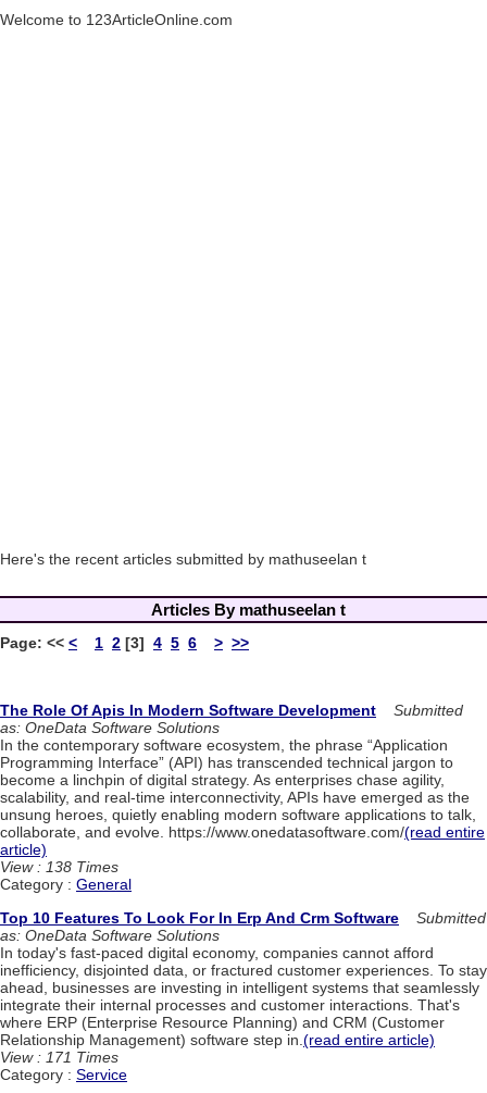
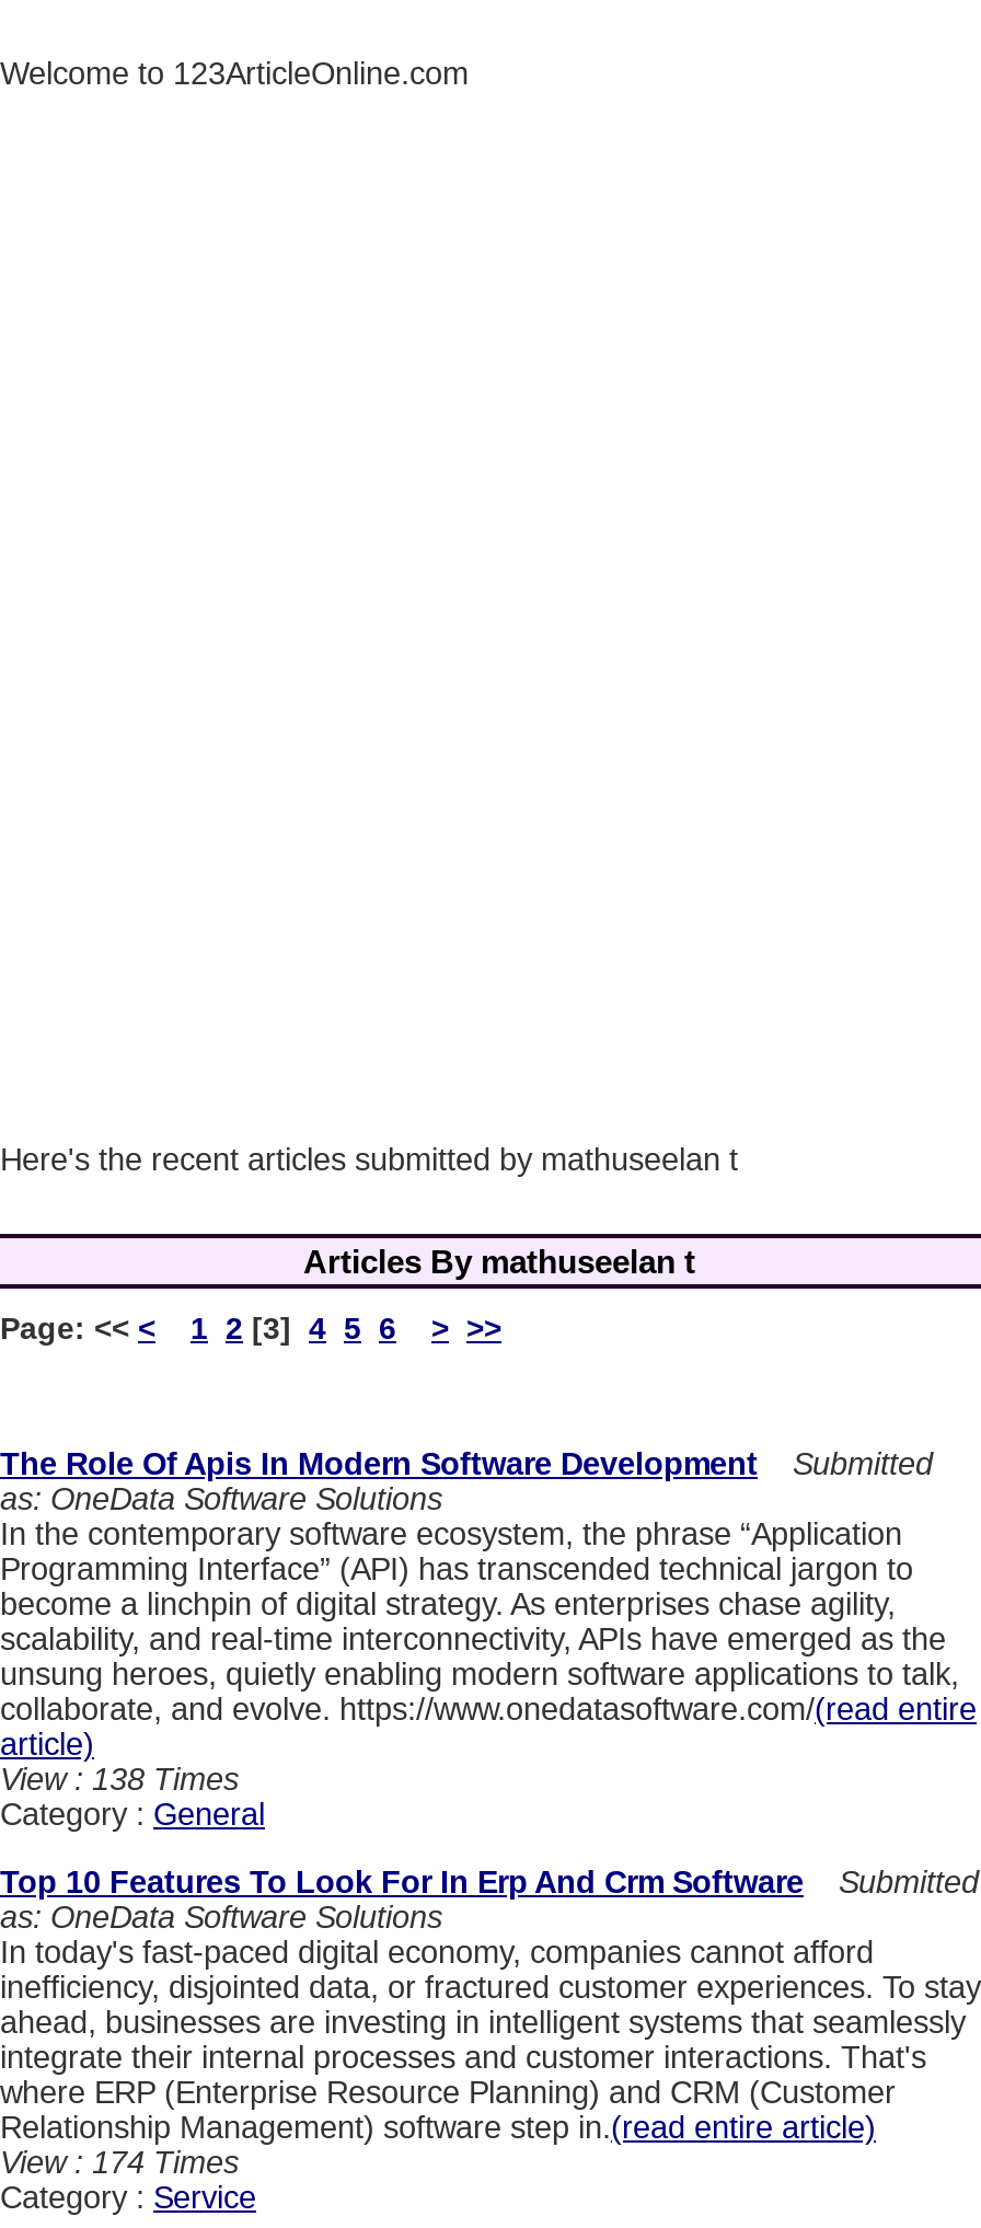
- View : 171 Times
+ View : 174 Times
